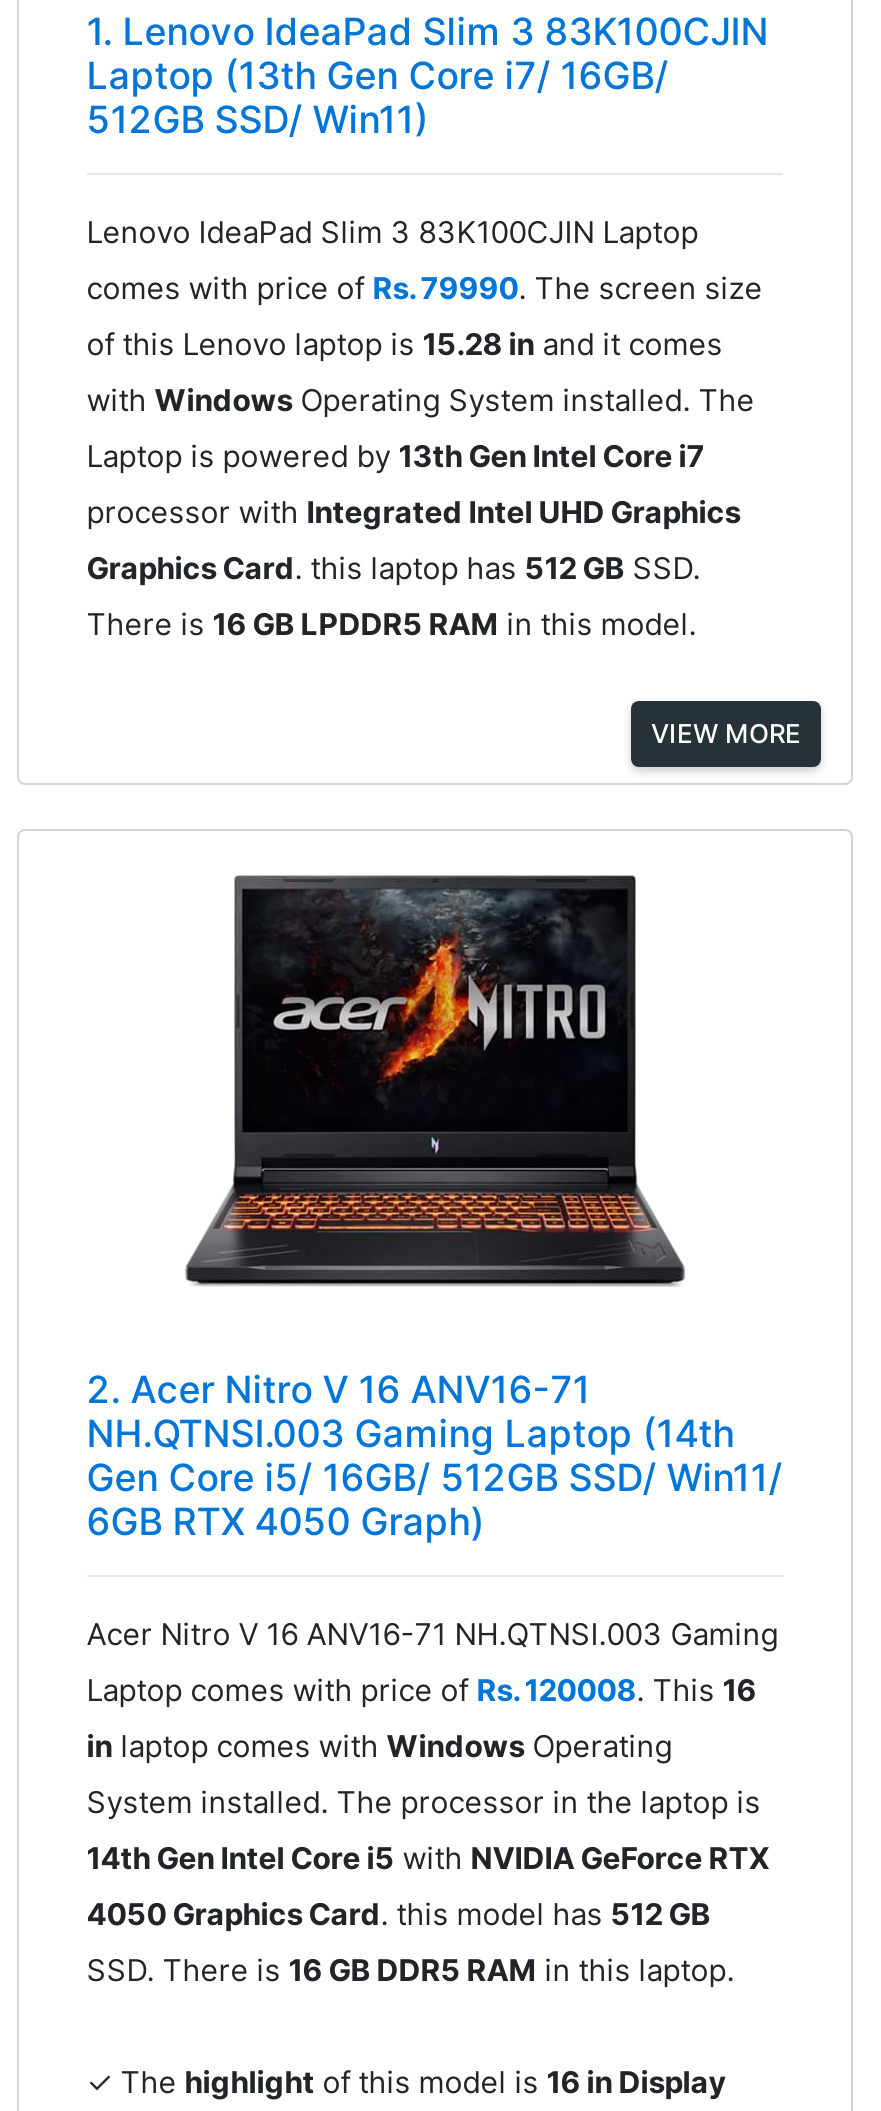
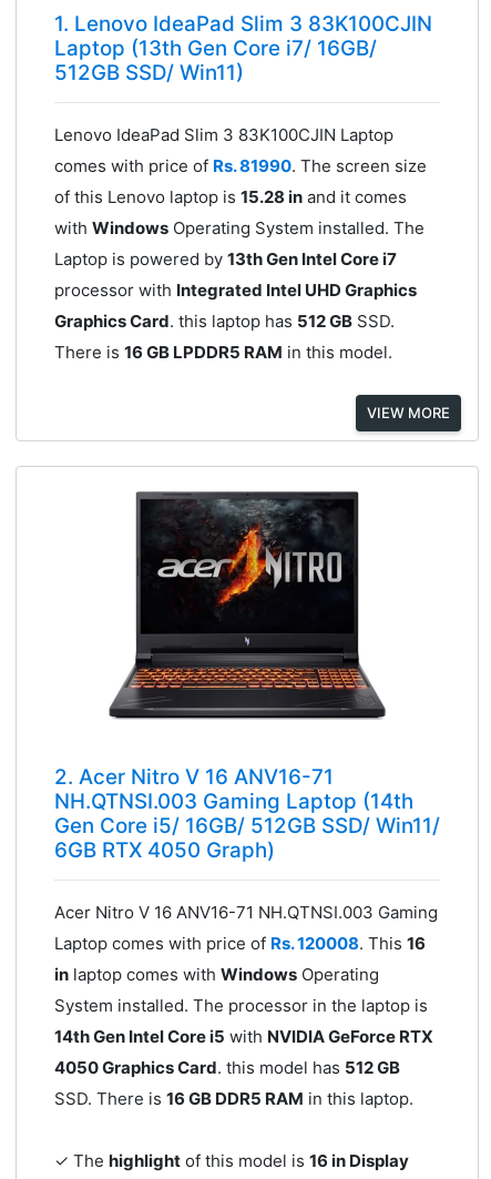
- comes with price of Rs. 79990. The screen size
+ comes with price of Rs. 81990. The screen size
